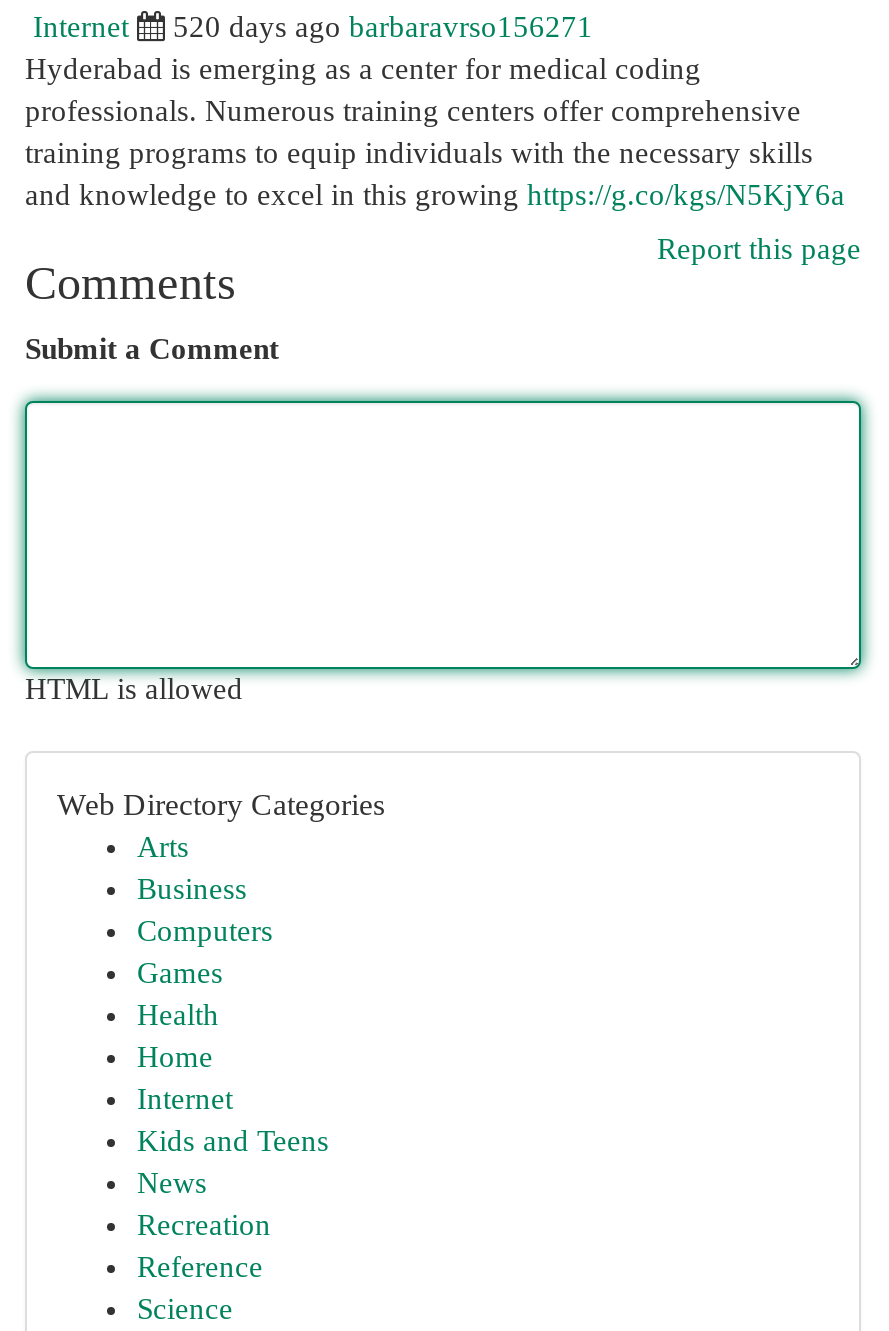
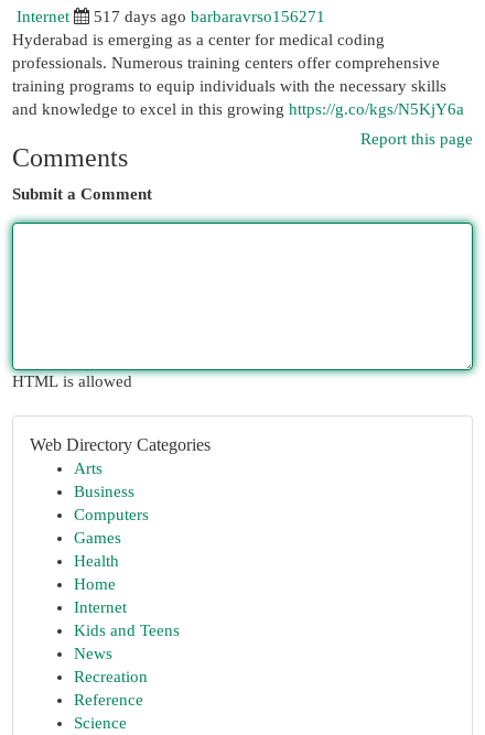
- 520 days ago barbaravrso156271
+ 517 days ago barbaravrso156271
